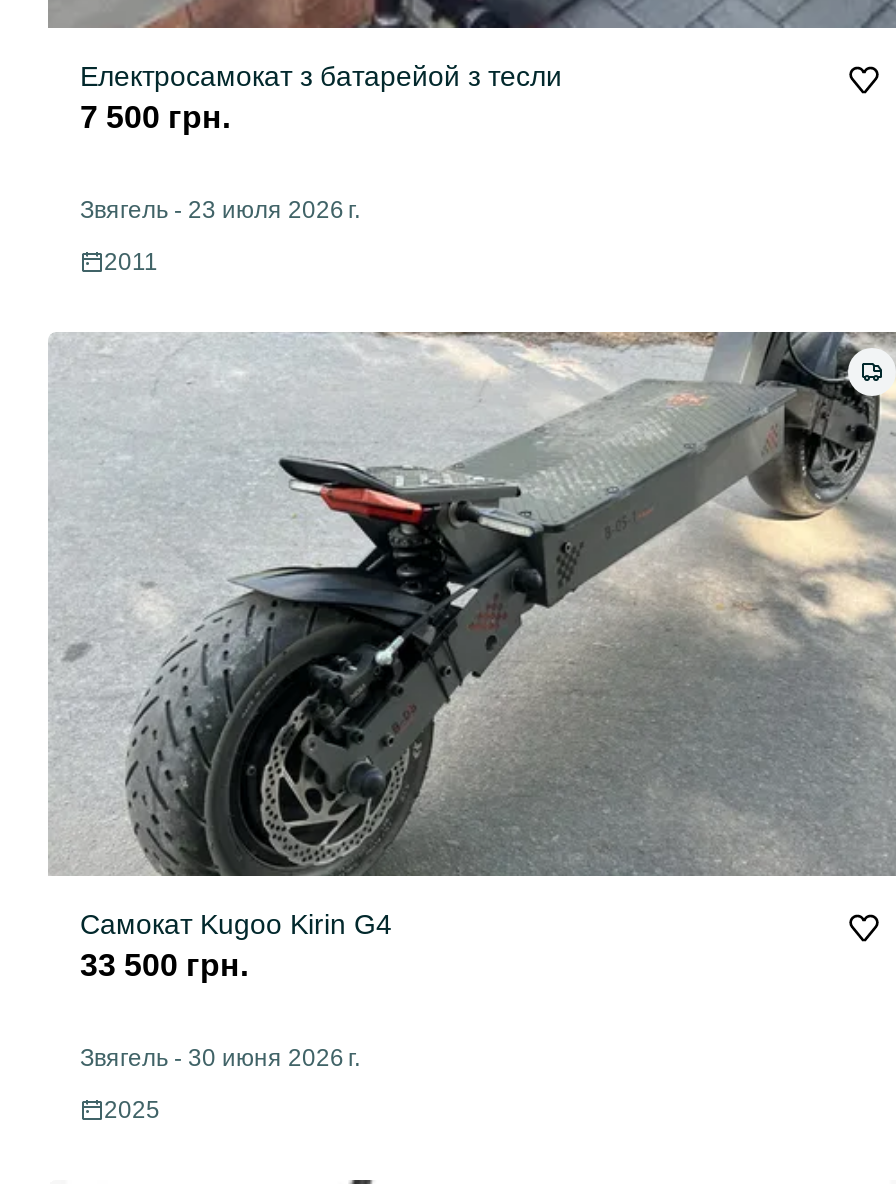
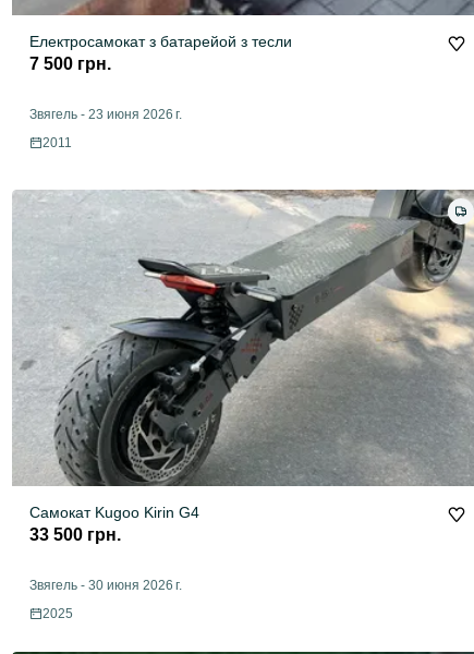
- Звягель - 23 июля 2026 г.
+ Звягель - 23 июня 2026 г.
